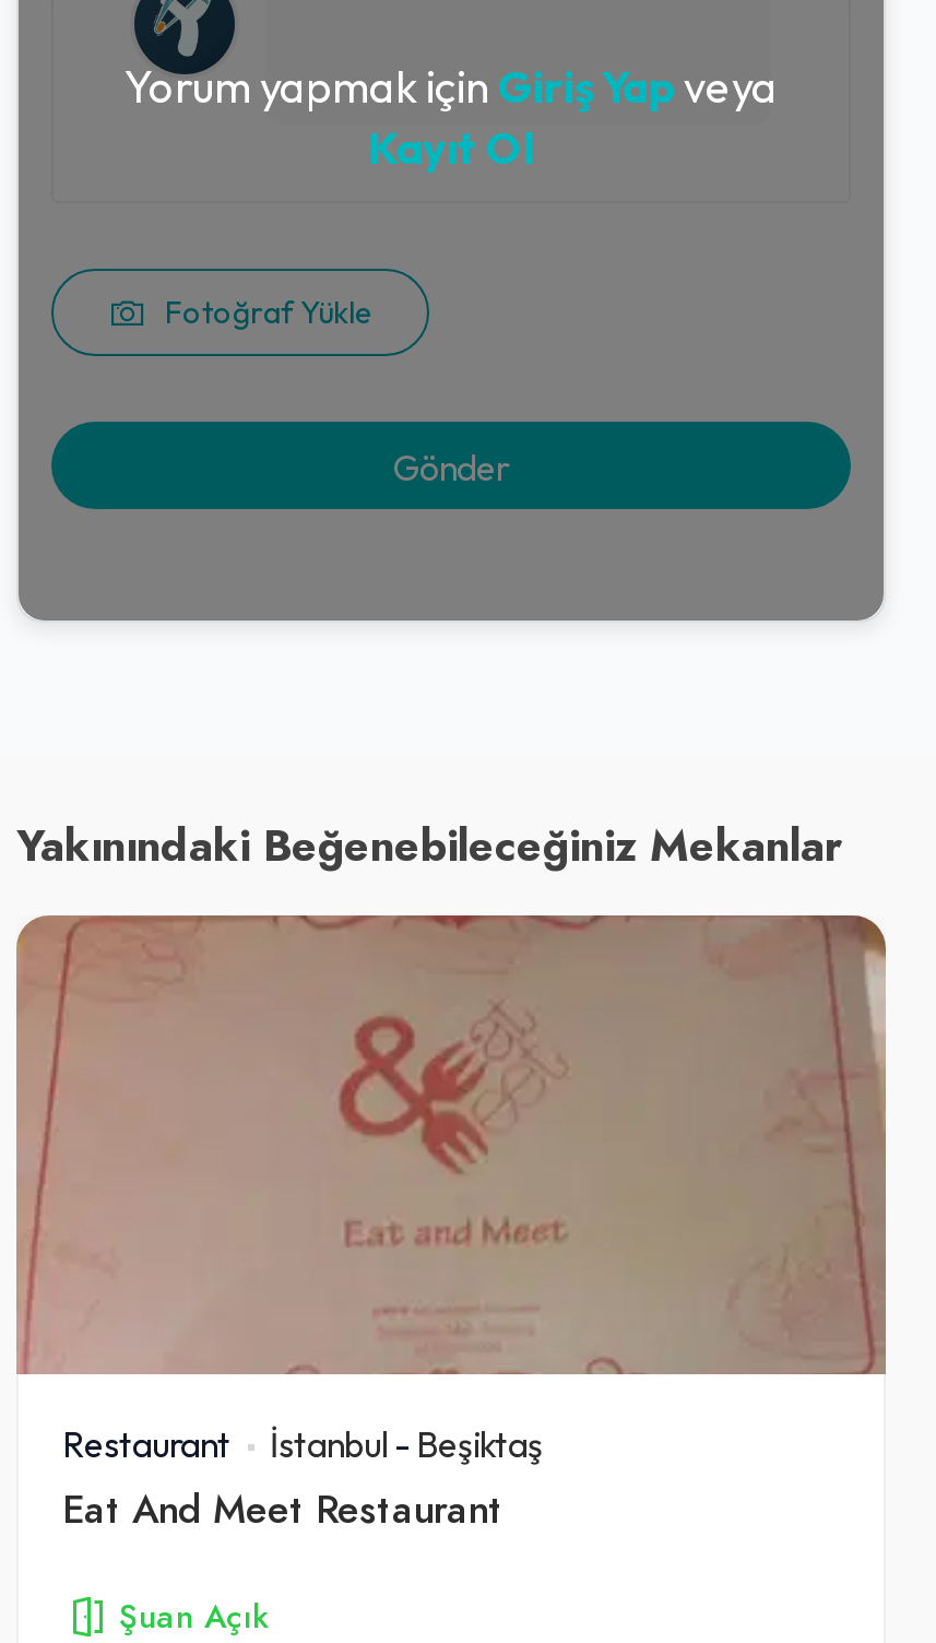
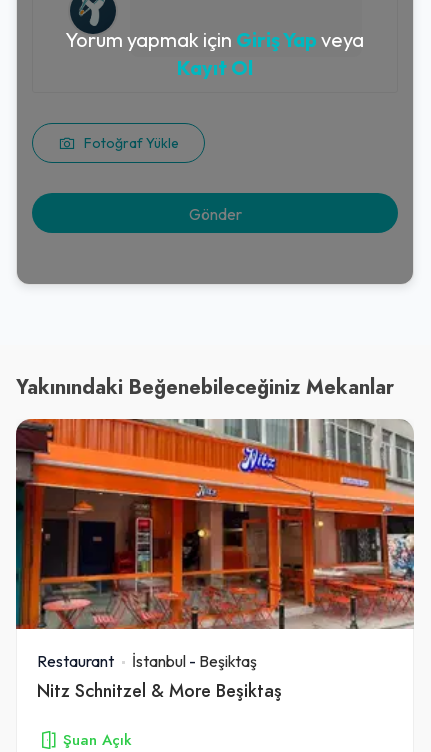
- [image]
+ [image]

- Eat And Meet Restaurant
+ Nitz Schnitzel & More Beşiktaş
